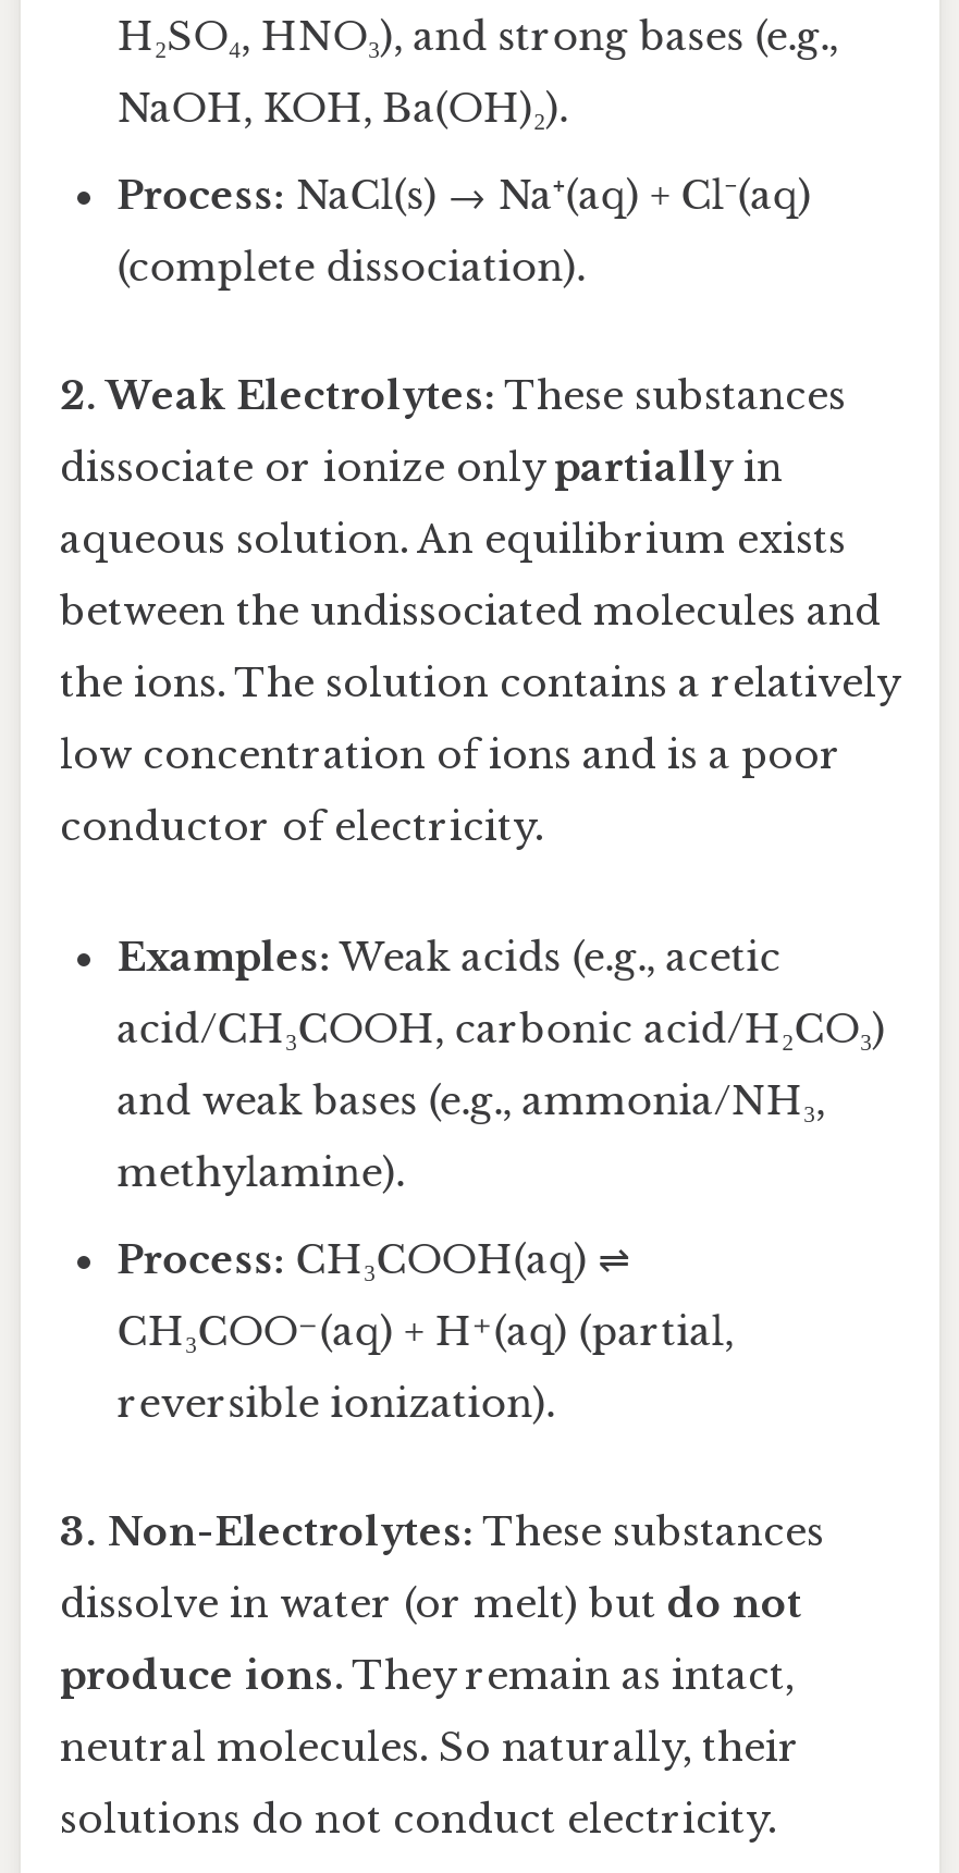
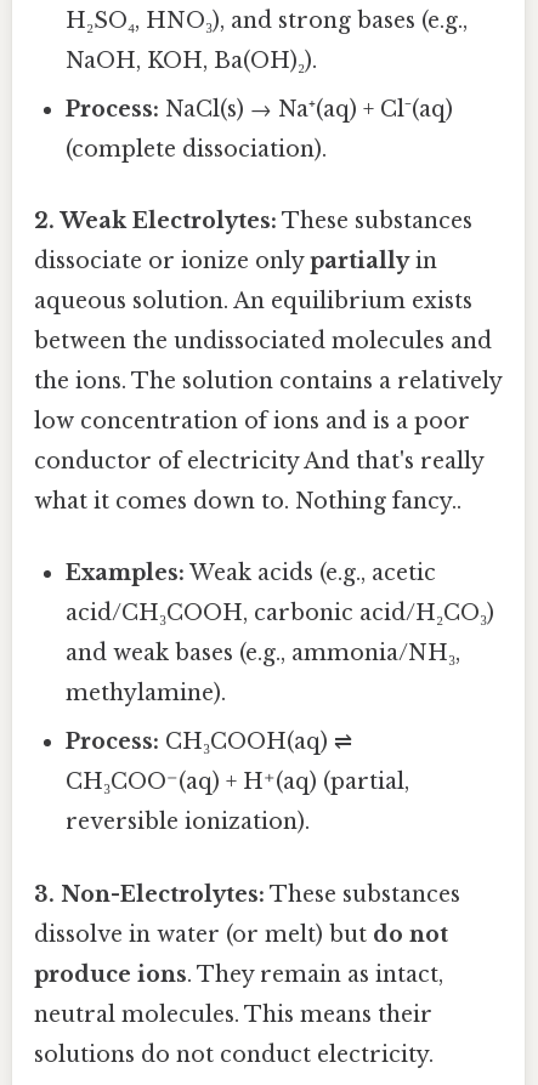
- conductor of electricity.
+ conductor of electricity And that's really
+ what it comes down to. Nothing fancy..

- neutral molecules. So naturally, their
+ neutral molecules. This means their
